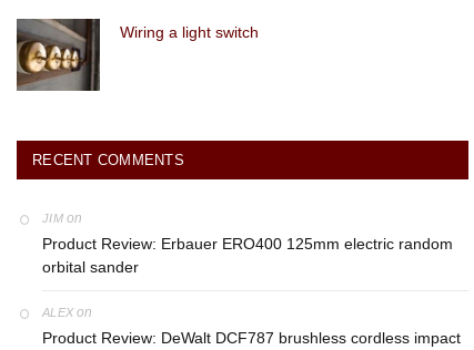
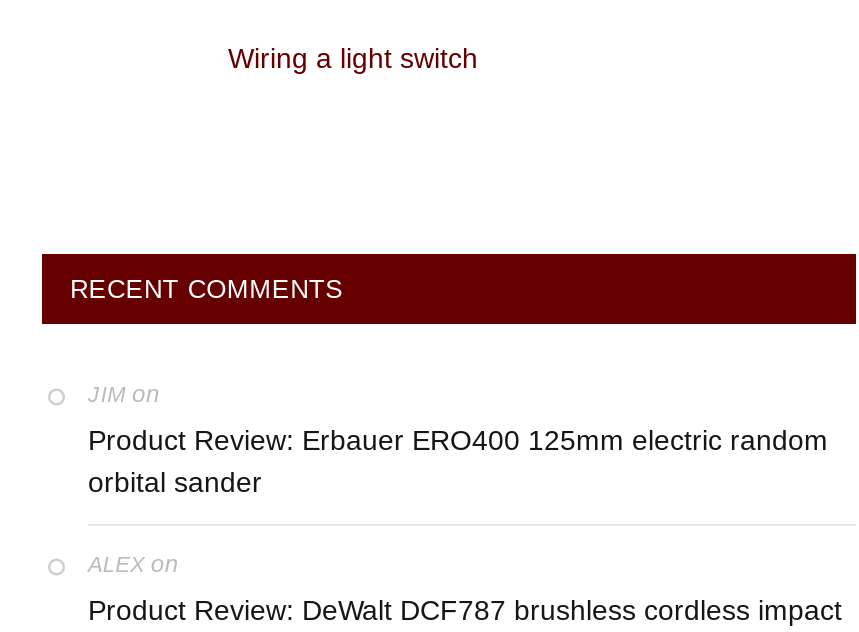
- [image]
